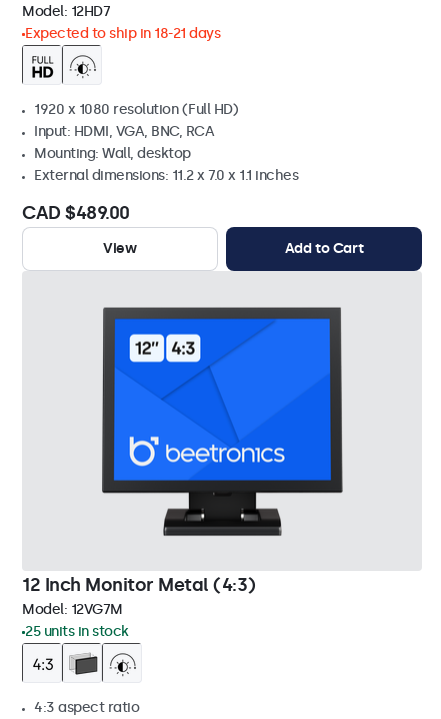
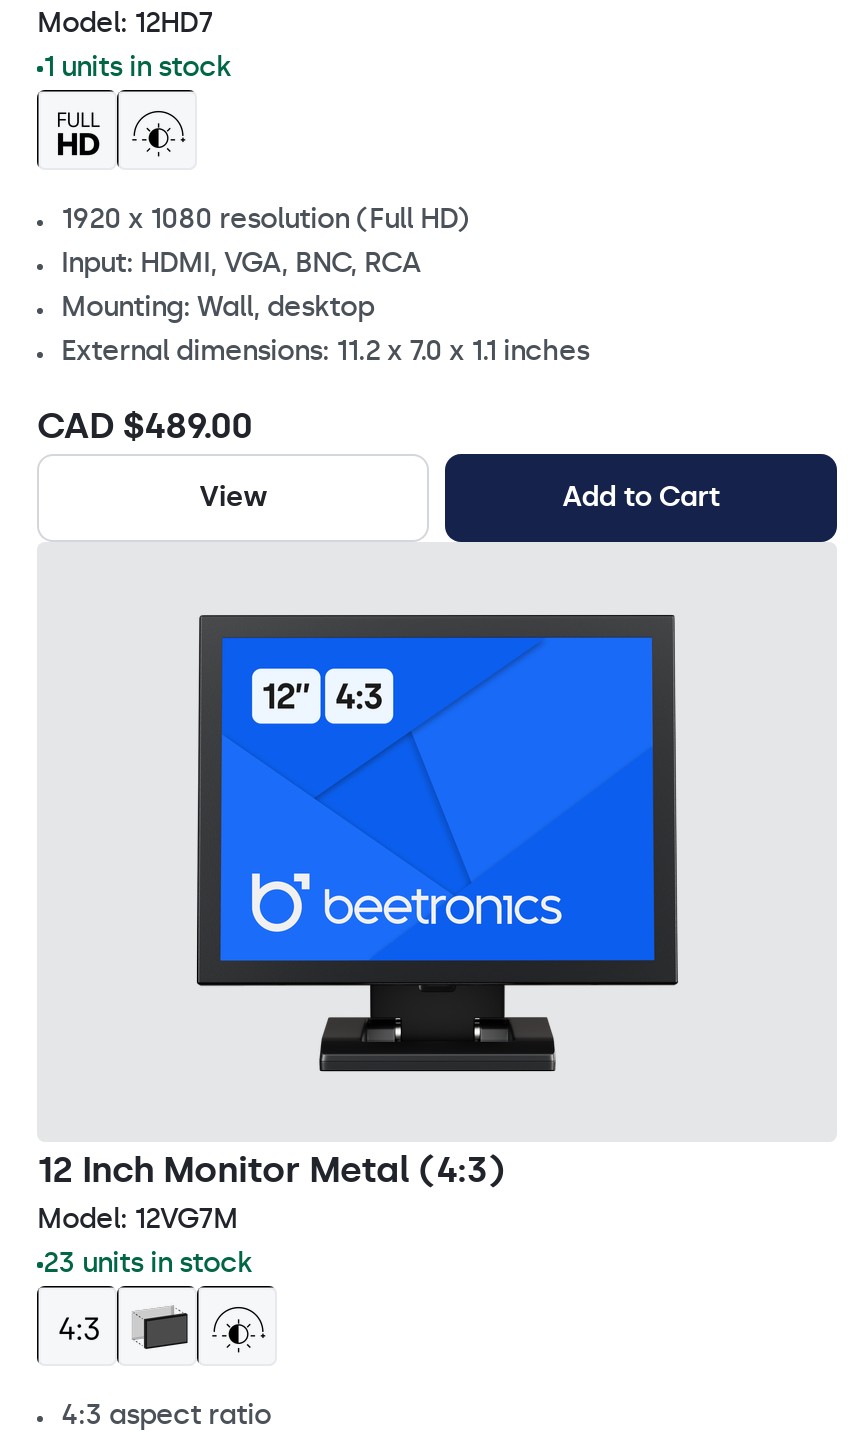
- Expected to ship in 18-21 days
+ 1 units in stock

- 25 units in stock
+ 23 units in stock
